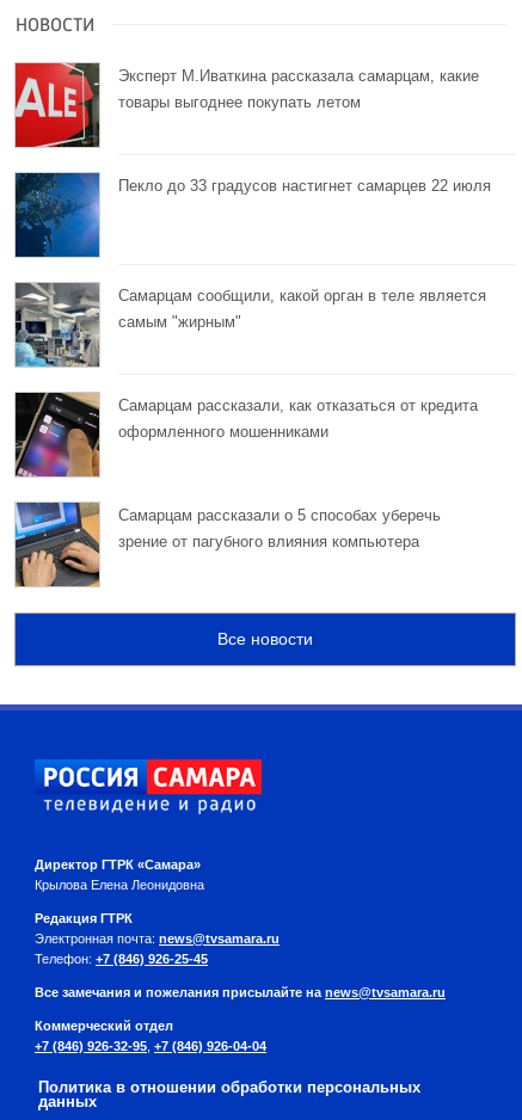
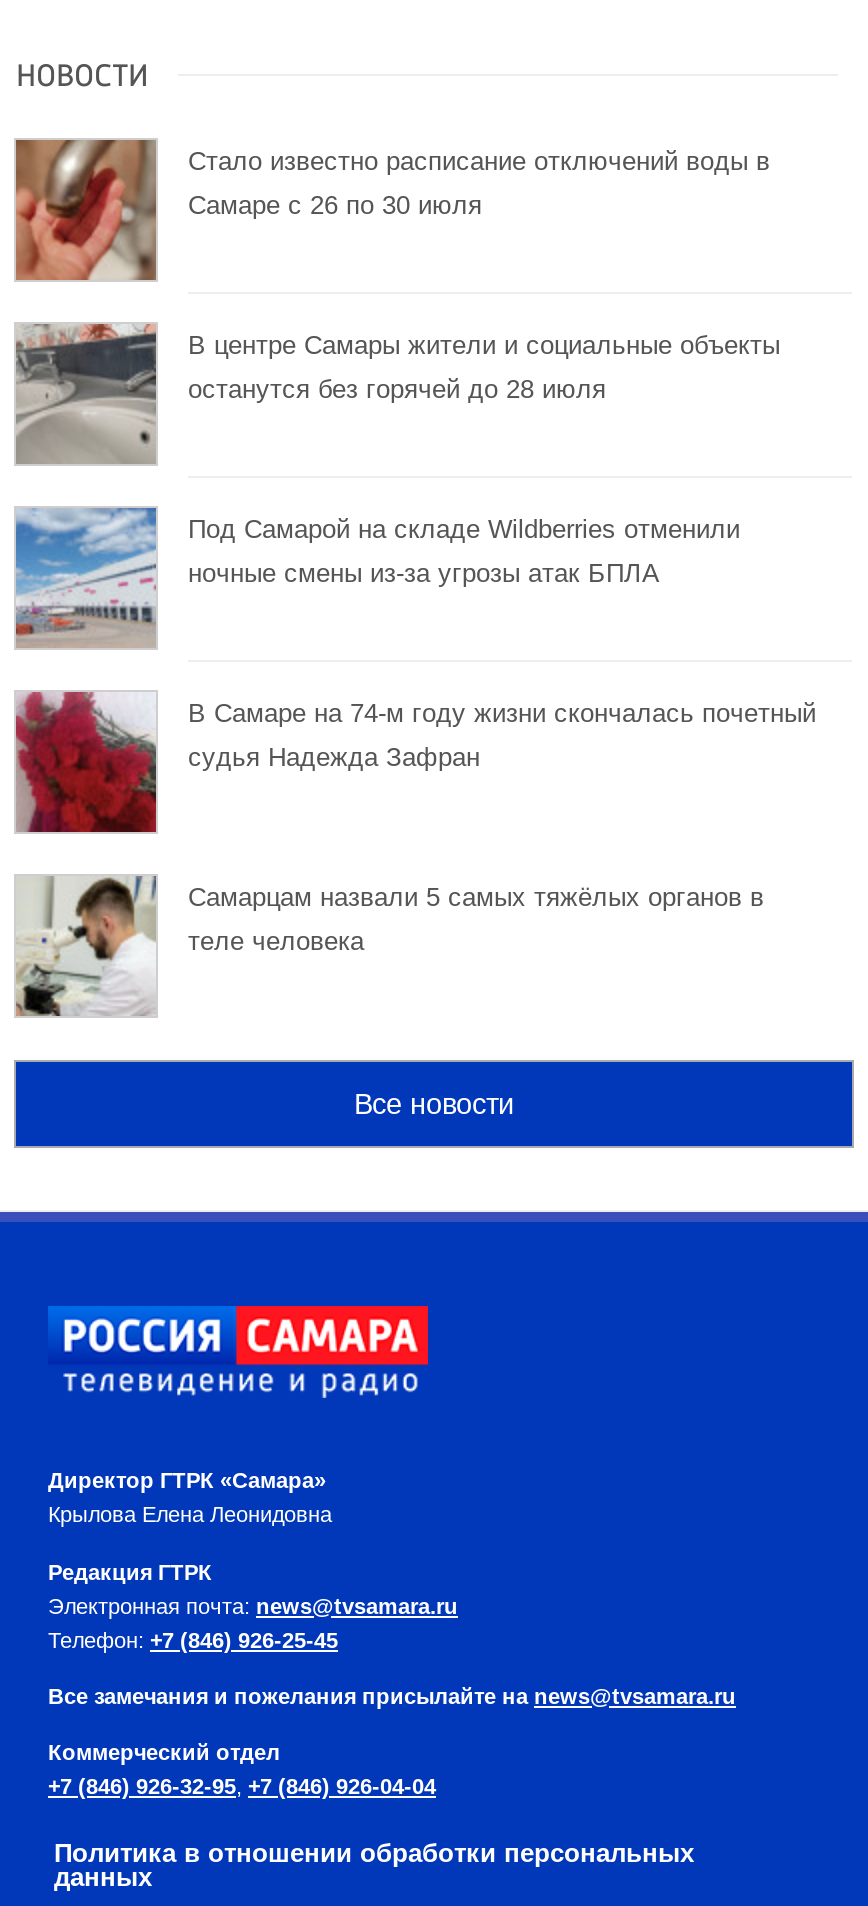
- [image]
- Эксперт М.Иваткина рассказала самарцам, какие
- товары выгоднее покупать летом
+ [image]
+ Стало известно расписание отключений воды в
+ Самаре с 26 по 30 июля

- [image]
- Пекло до 33 градусов настигнет самарцев 22 июля
+ [image]
+ В центре Самары жители и социальные объекты
+ останутся без горячей до 28 июля

- [image]
- Самарцам сообщили, какой орган в теле является
- самым "жирным"
+ [image]
+ Под Самарой на складе Wildberries отменили
+ ночные смены из-за угрозы атак БПЛА

- [image]
- Самарцам рассказали, как отказаться от кредита
- оформленного мошенниками
+ [image]
+ В Самаре на 74-м году жизни скончалась почетный
+ судья Надежда Зафран

- [image]
- Самарцам рассказали о 5 способах уберечь
- зрение от пагубного влияния компьютера
+ [image]
+ Самарцам назвали 5 самых тяжёлых органов в
+ теле человека
